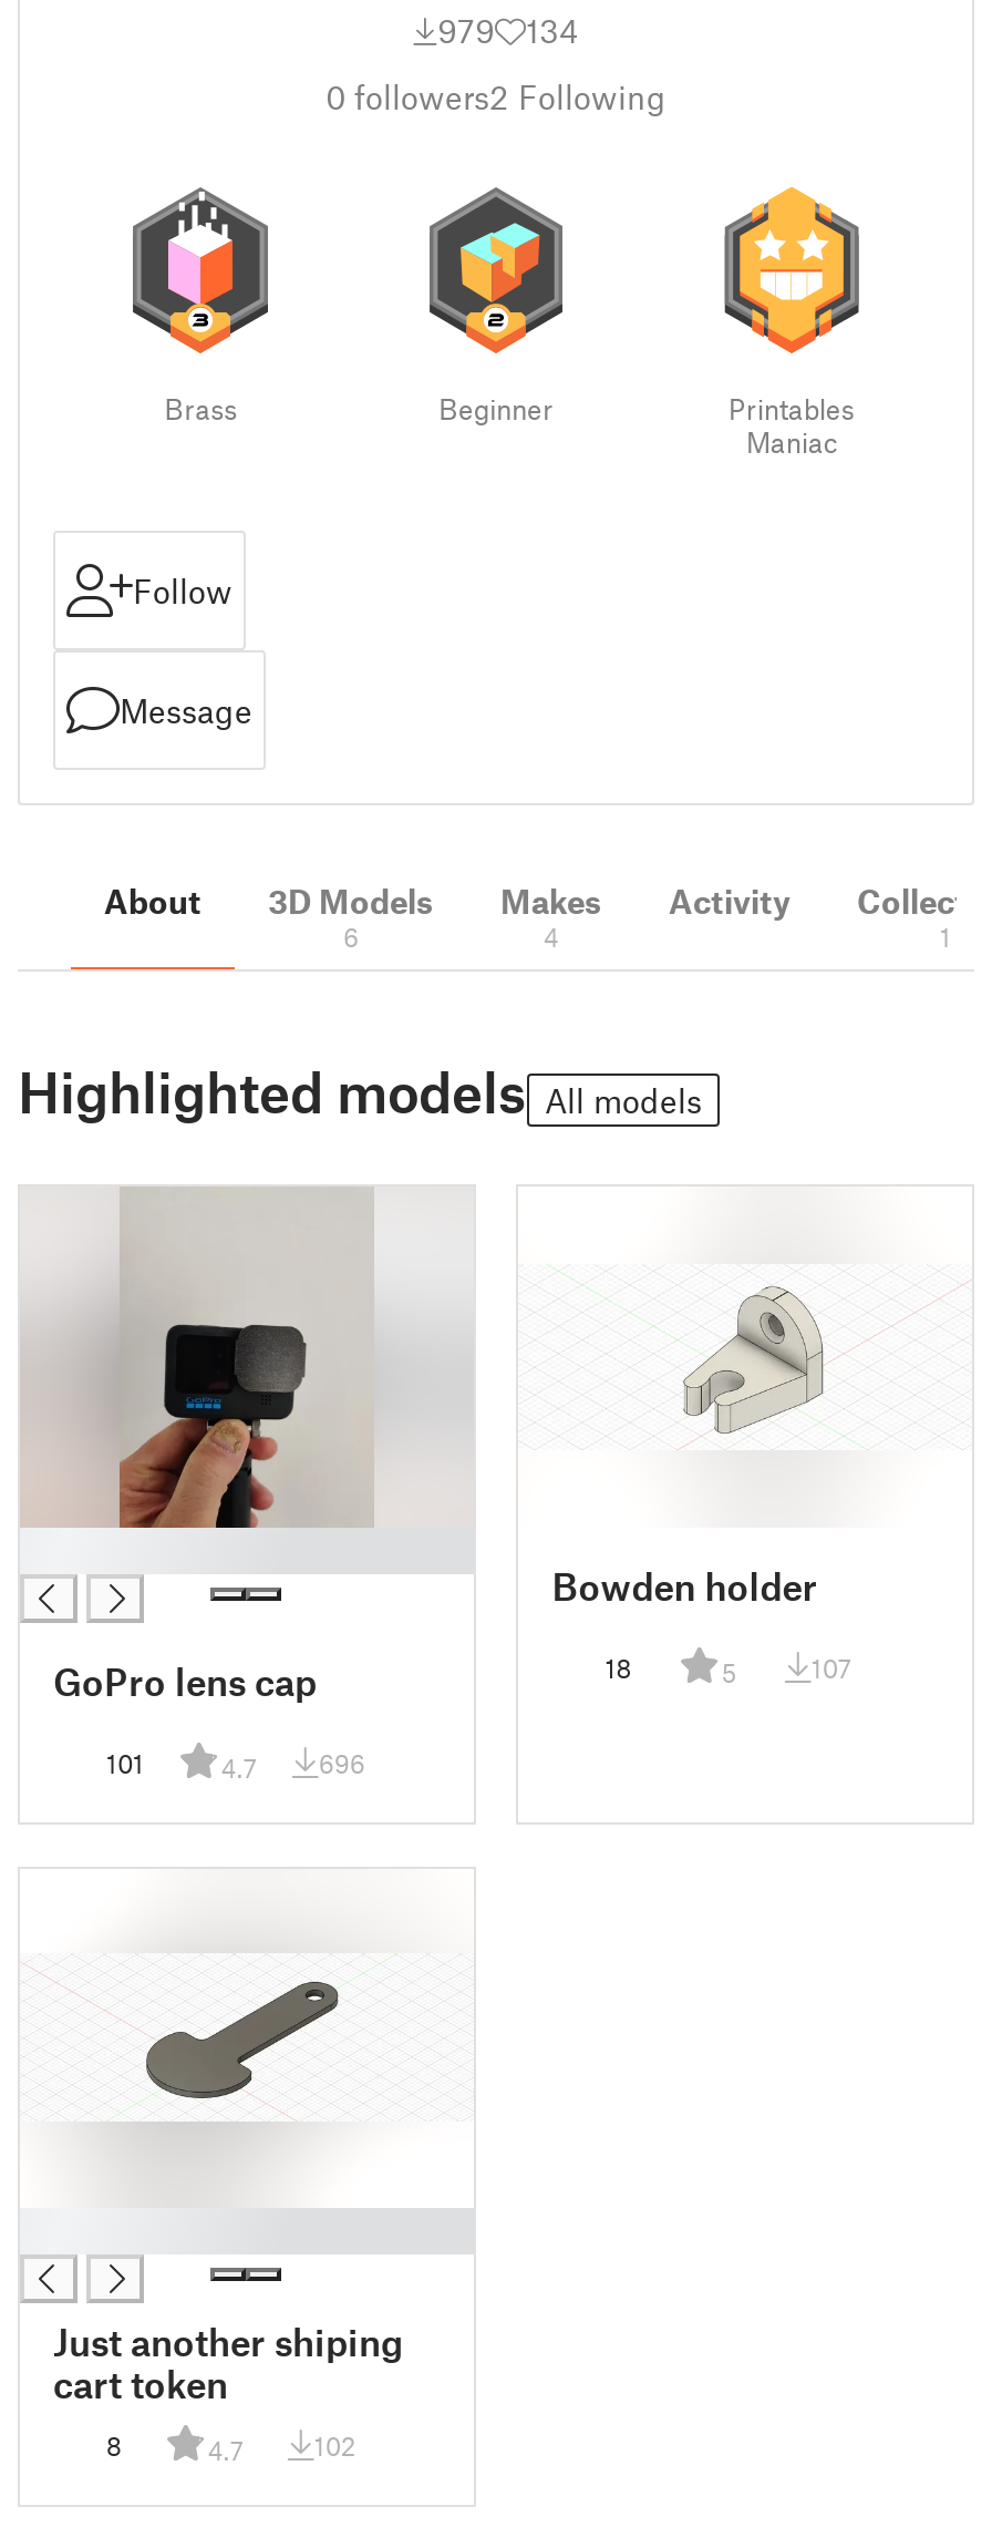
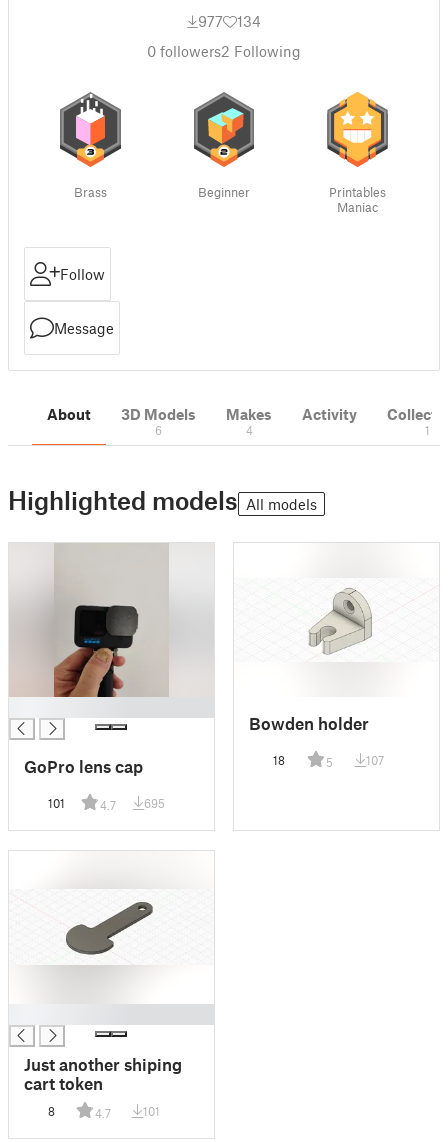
- 979 134
+ 977 134

- 4.7 696
+ 4.7 695

- 102
+ 101
